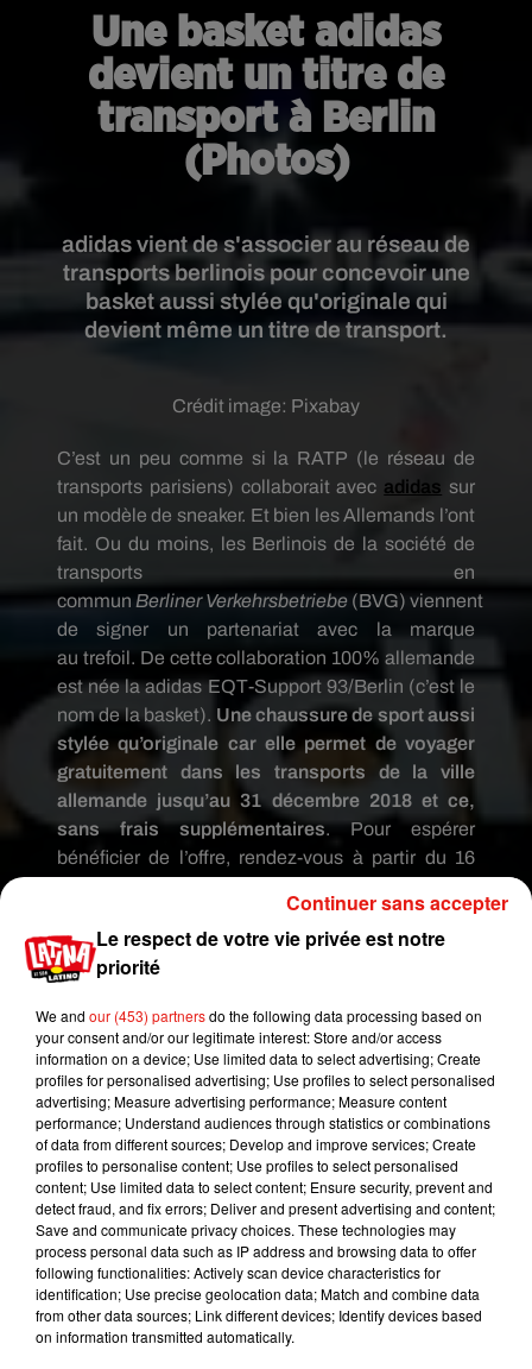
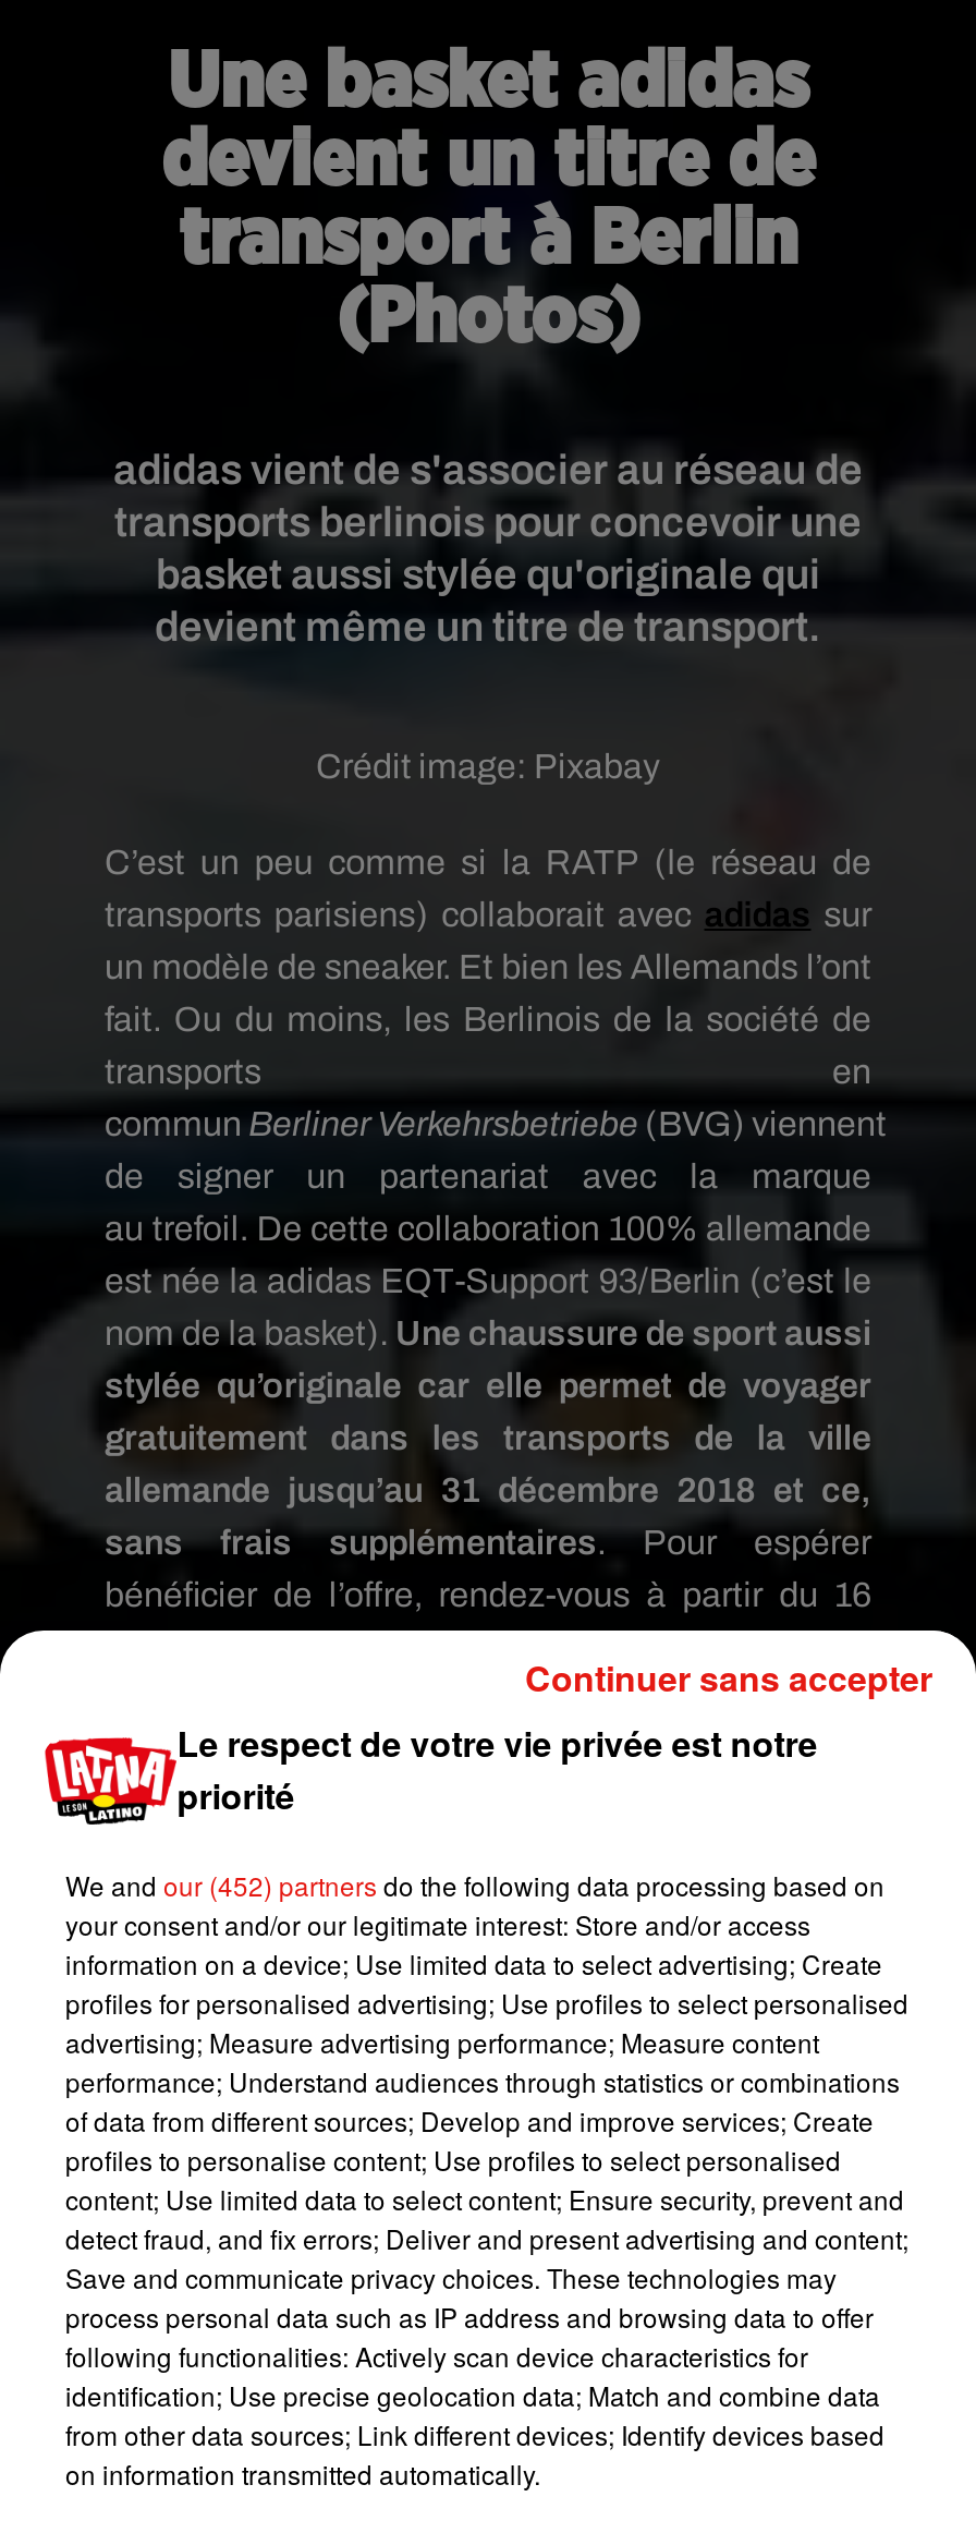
- We and our (453) partners do the following data processing based on
+ We and our (452) partners do the following data processing based on
